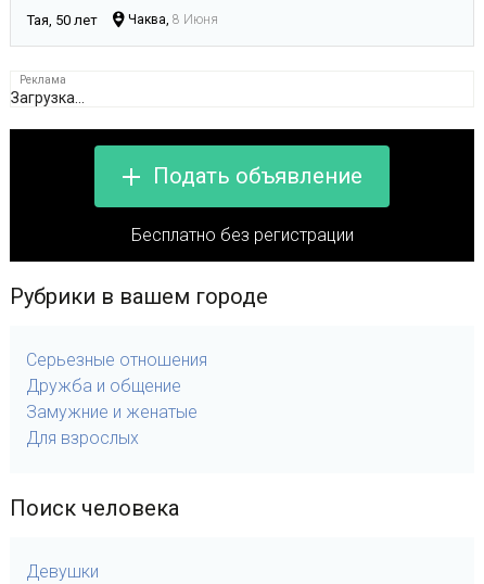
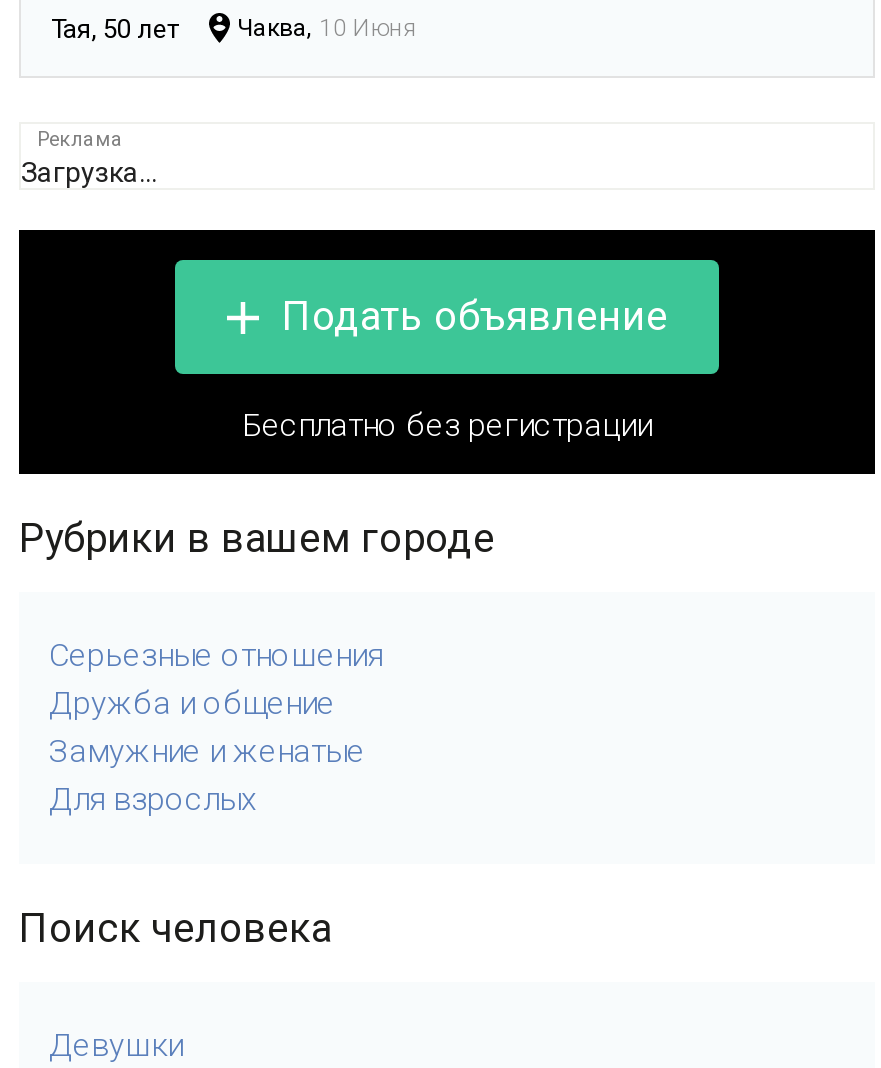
- Тая, 50 лет Чаква, 8 Июня
+ Тая, 50 лет Чаква, 10 Июня
